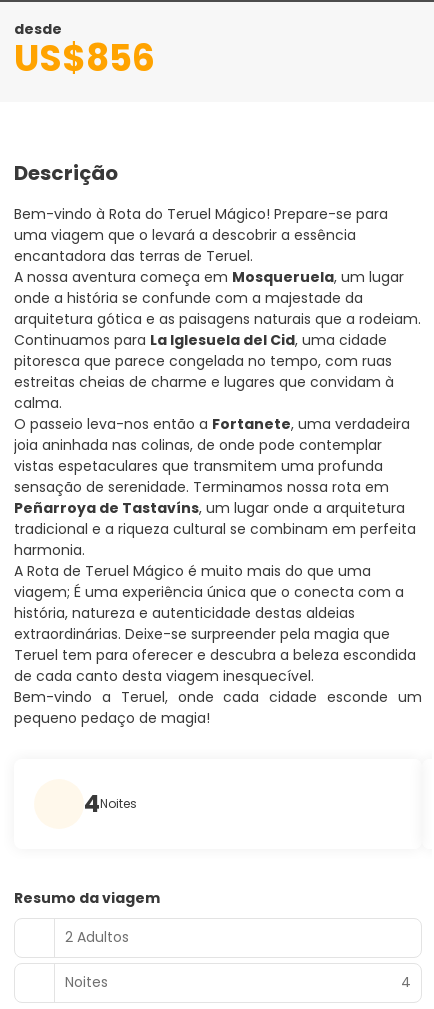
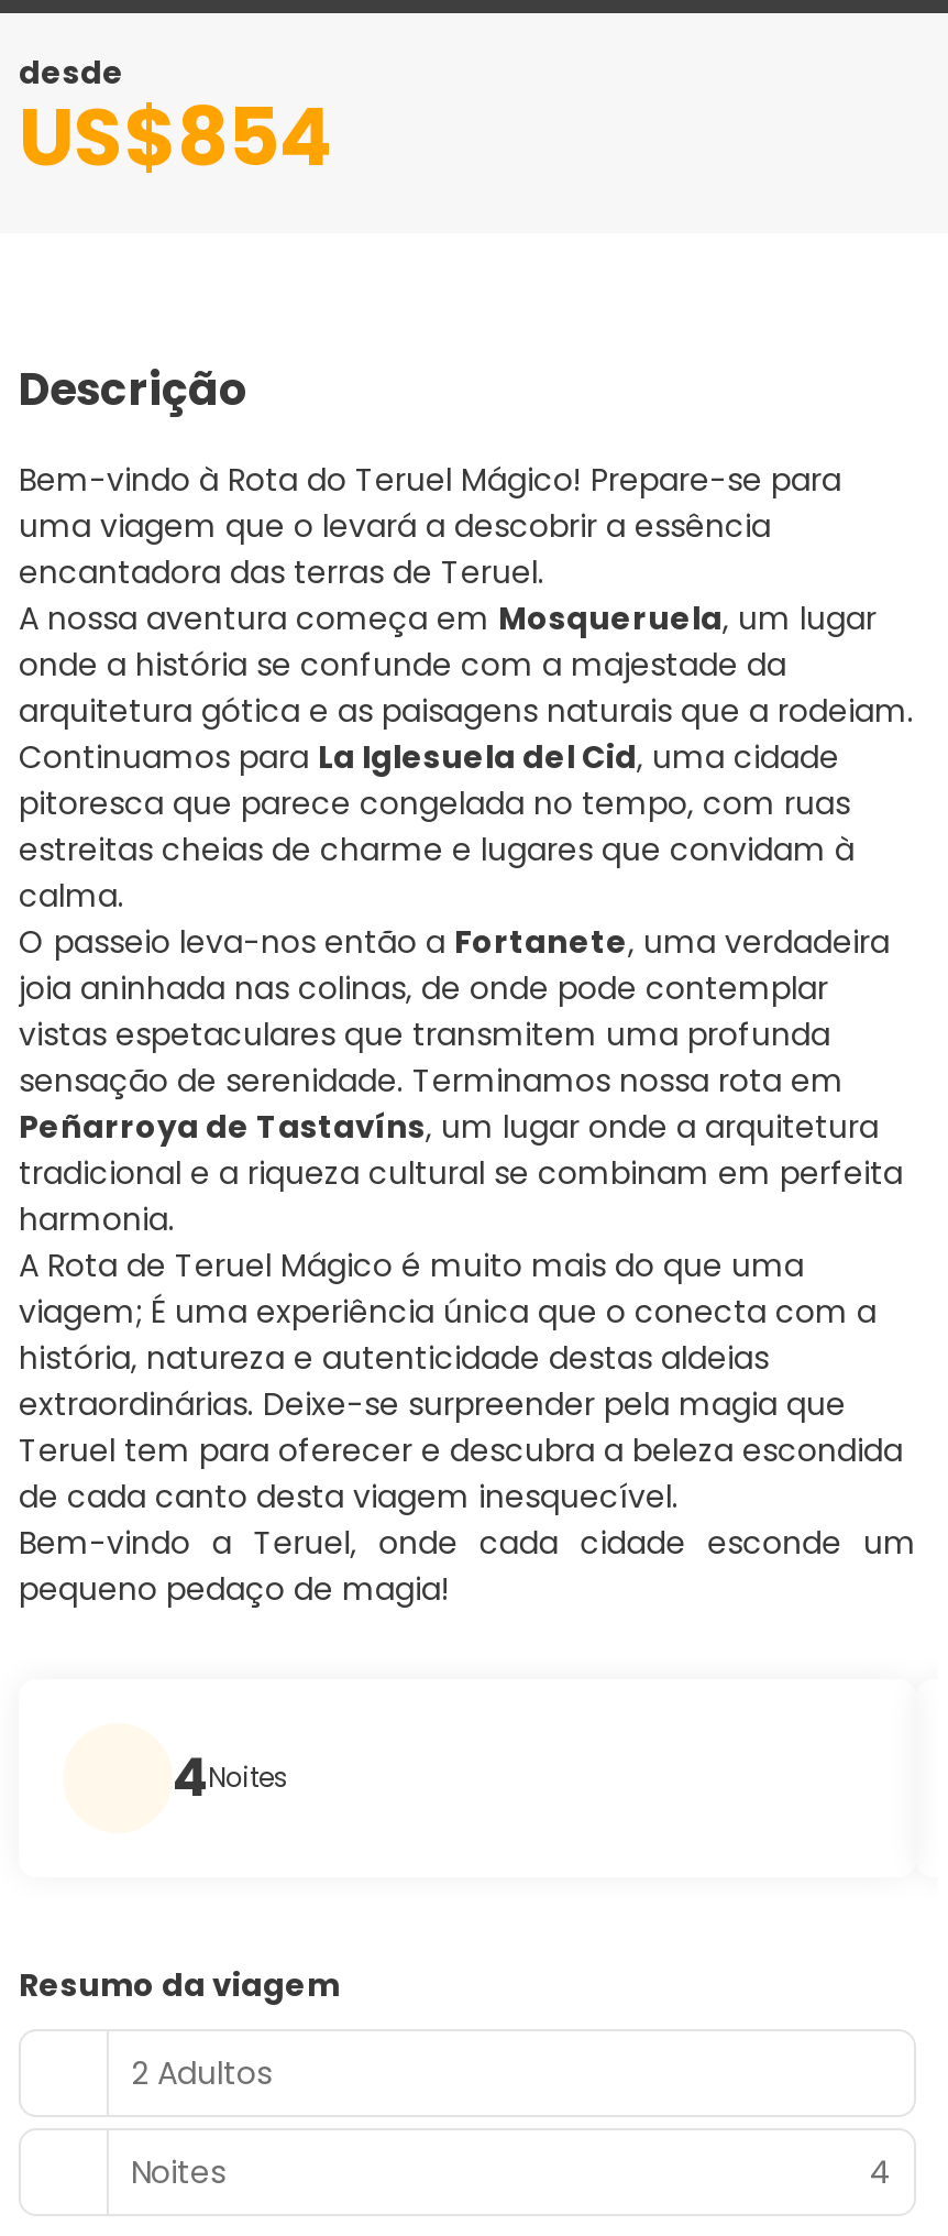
- US$856
+ US$854
